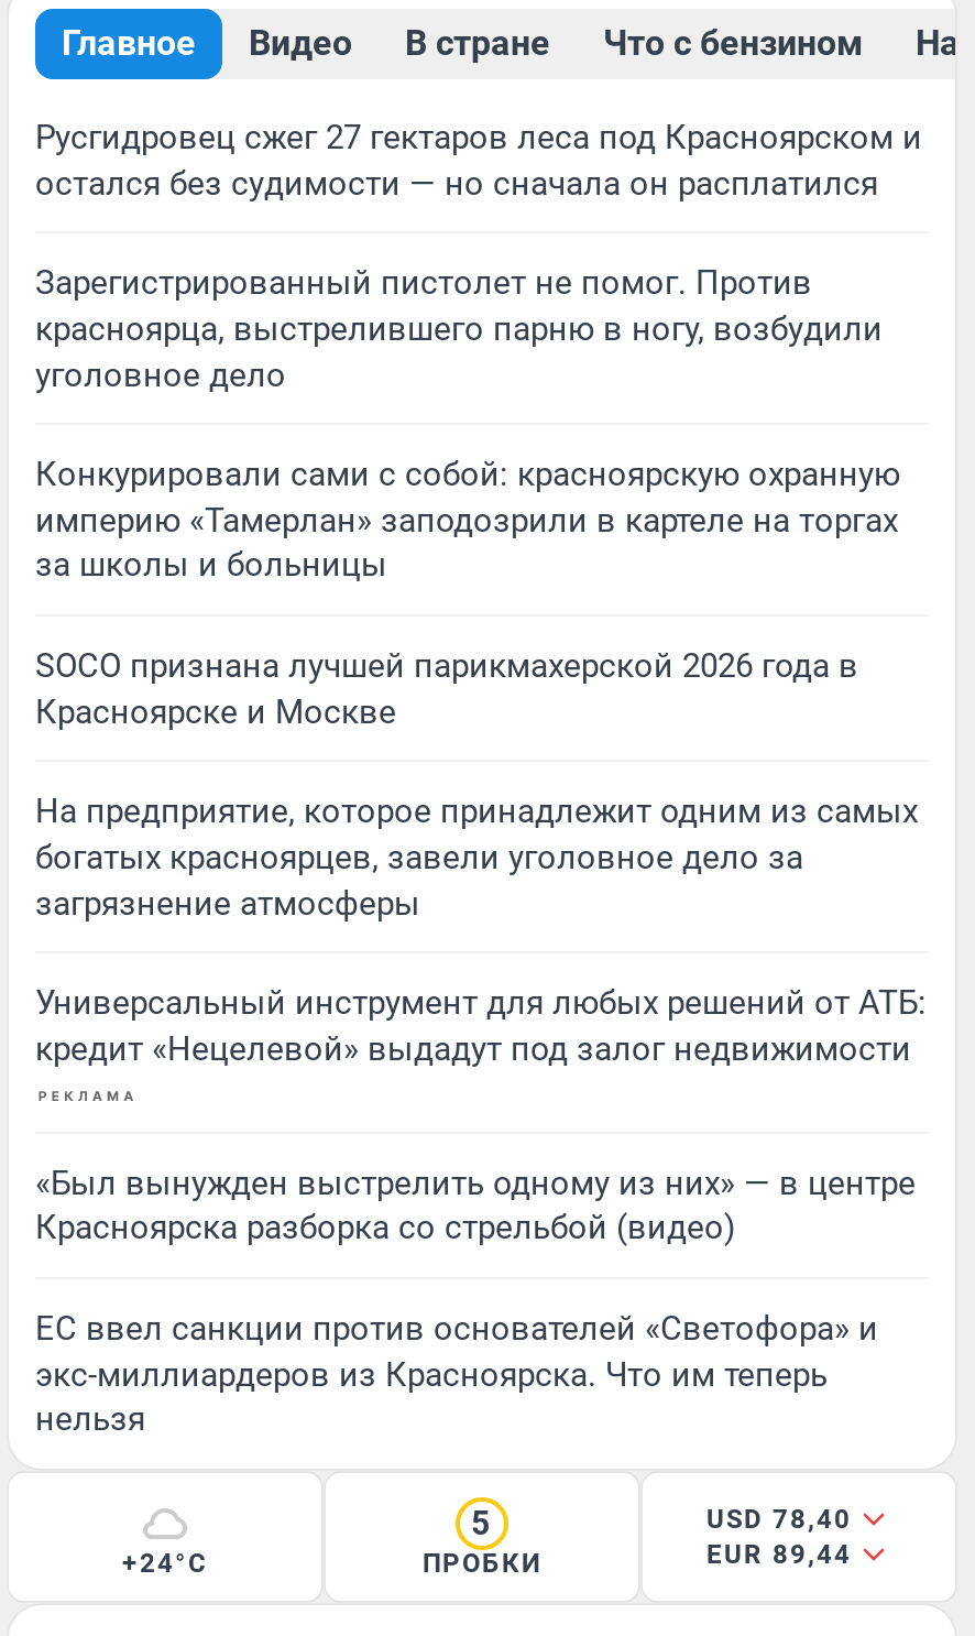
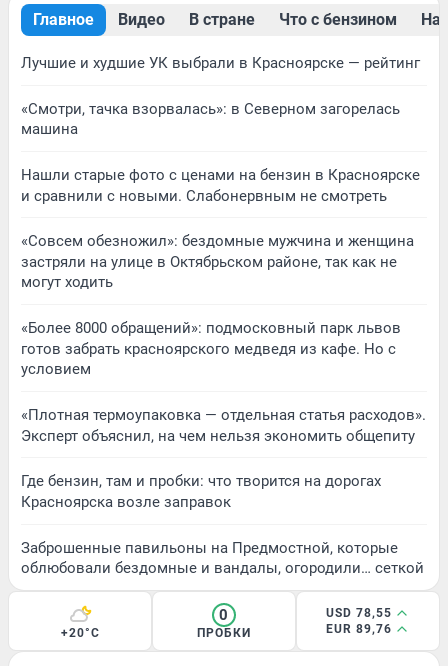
- Русгидровец сжег 27 гектаров леса под Красноярском и
- остался без судимости — но сначала он расплатился
+ Лучшие и худшие УК выбрали в Красноярске — рейтинг

- Зарегистрированный пистолет не помог. Против
- красноярца, выстрелившего парню в ногу, возбудили
- уголовное дело
+ «Смотри, тачка взорвалась»: в Северном загорелась
+ машина

- Конкурировали сами с собой: красноярскую охранную
- империю «Тамерлан» заподозрили в картеле на торгах
- за школы и больницы
+ Нашли старые фото с ценами на бензин в Красноярске
+ и сравнили с новыми. Слабонервным не смотреть

- SOCO признана лучшей парикмахерской 2026 года в
- Красноярске и Москве
+ «Совсем обезножил»: бездомные мужчина и женщина
+ застряли на улице в Октябрьском районе, так как не
+ могут ходить

- На предприятие, которое принадлежит одним из самых
- богатых красноярцев, завели уголовное дело за
- загрязнение атмосферы
+ «Более 8000 обращений»: подмосковный парк львов
+ готов забрать красноярского медведя из кафе. Но с
+ условием

- Универсальный инструмент для любых решений от АТБ:
- кредит «Нецелевой» выдадут под залог недвижимости
+ «Плотная термоупаковка — отдельная статья расходов».
+ Эксперт объяснил, на чем нельзя экономить общепиту

- «Был вынужден выстрелить одному из них» — в центре
- Красноярска разборка со стрельбой (видео)
+ Где бензин, там и пробки: что творится на дорогах
+ Красноярска возле заправок

- ЕС ввел санкции против основателей «Светофора» и
- экс-миллиардеров из Красноярска. Что им теперь
- нельзя
+ Заброшенные павильоны на Предмостной, которые
+ облюбовали бездомные и вандалы, огородили… сеткой

- 5
+ 0

- USD 78,40
+ USD 78,55

- +24°C
+ +20°C

- EUR 89,44
+ EUR 89,76
